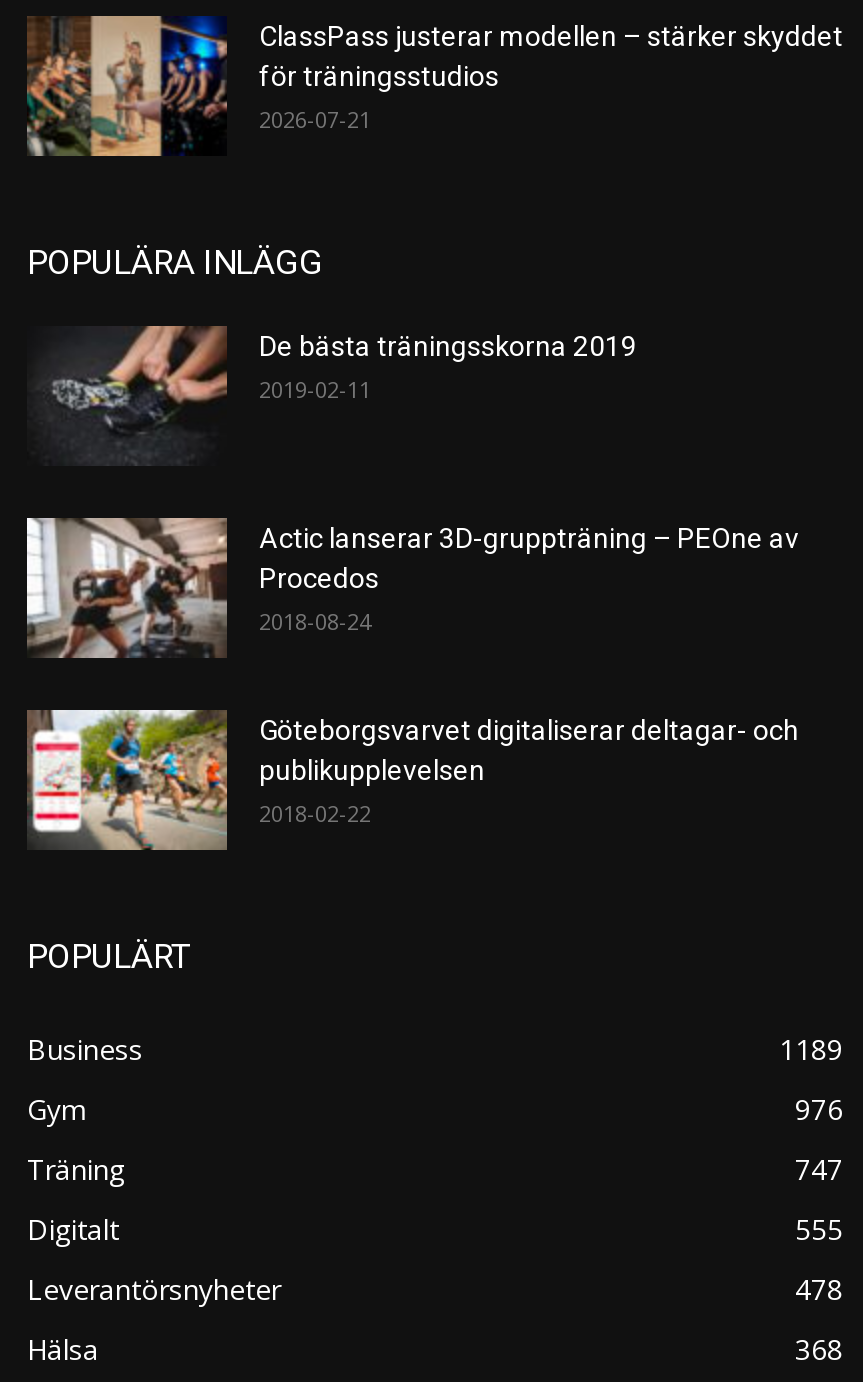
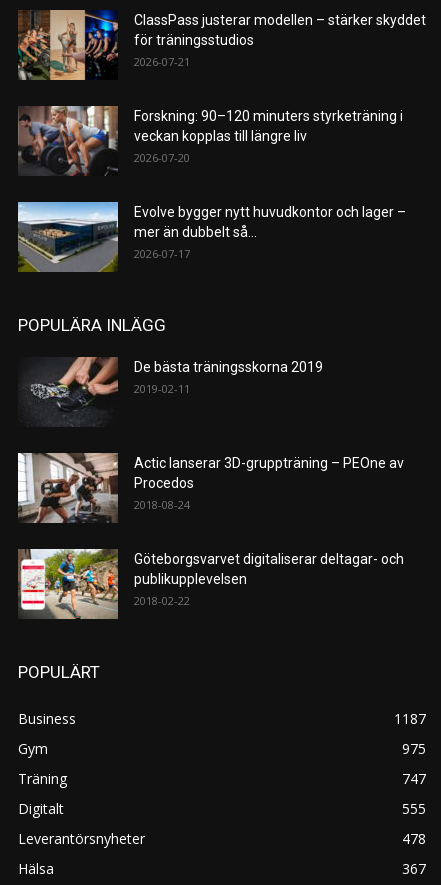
+ [image]
+ Forskning: 90–120 minuters styrketräning i
+ veckan kopplas till längre liv
+ 2026-07-20
+ Evolve bygger nytt huvudkontor och lager –
+ mer än dubbelt så...
+ 2026-07-17

+ [image]

- 1189
+ 1187

- 976
+ 975

- 368
+ 367
